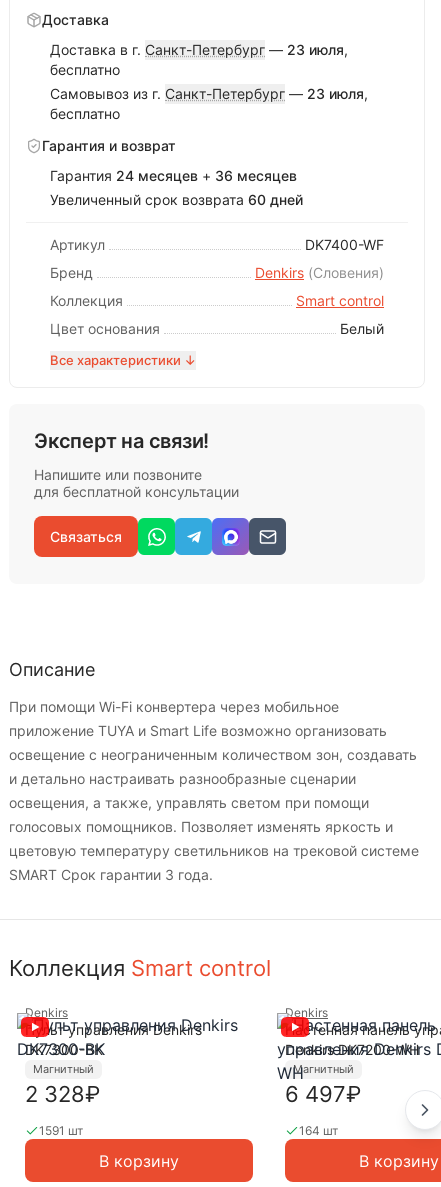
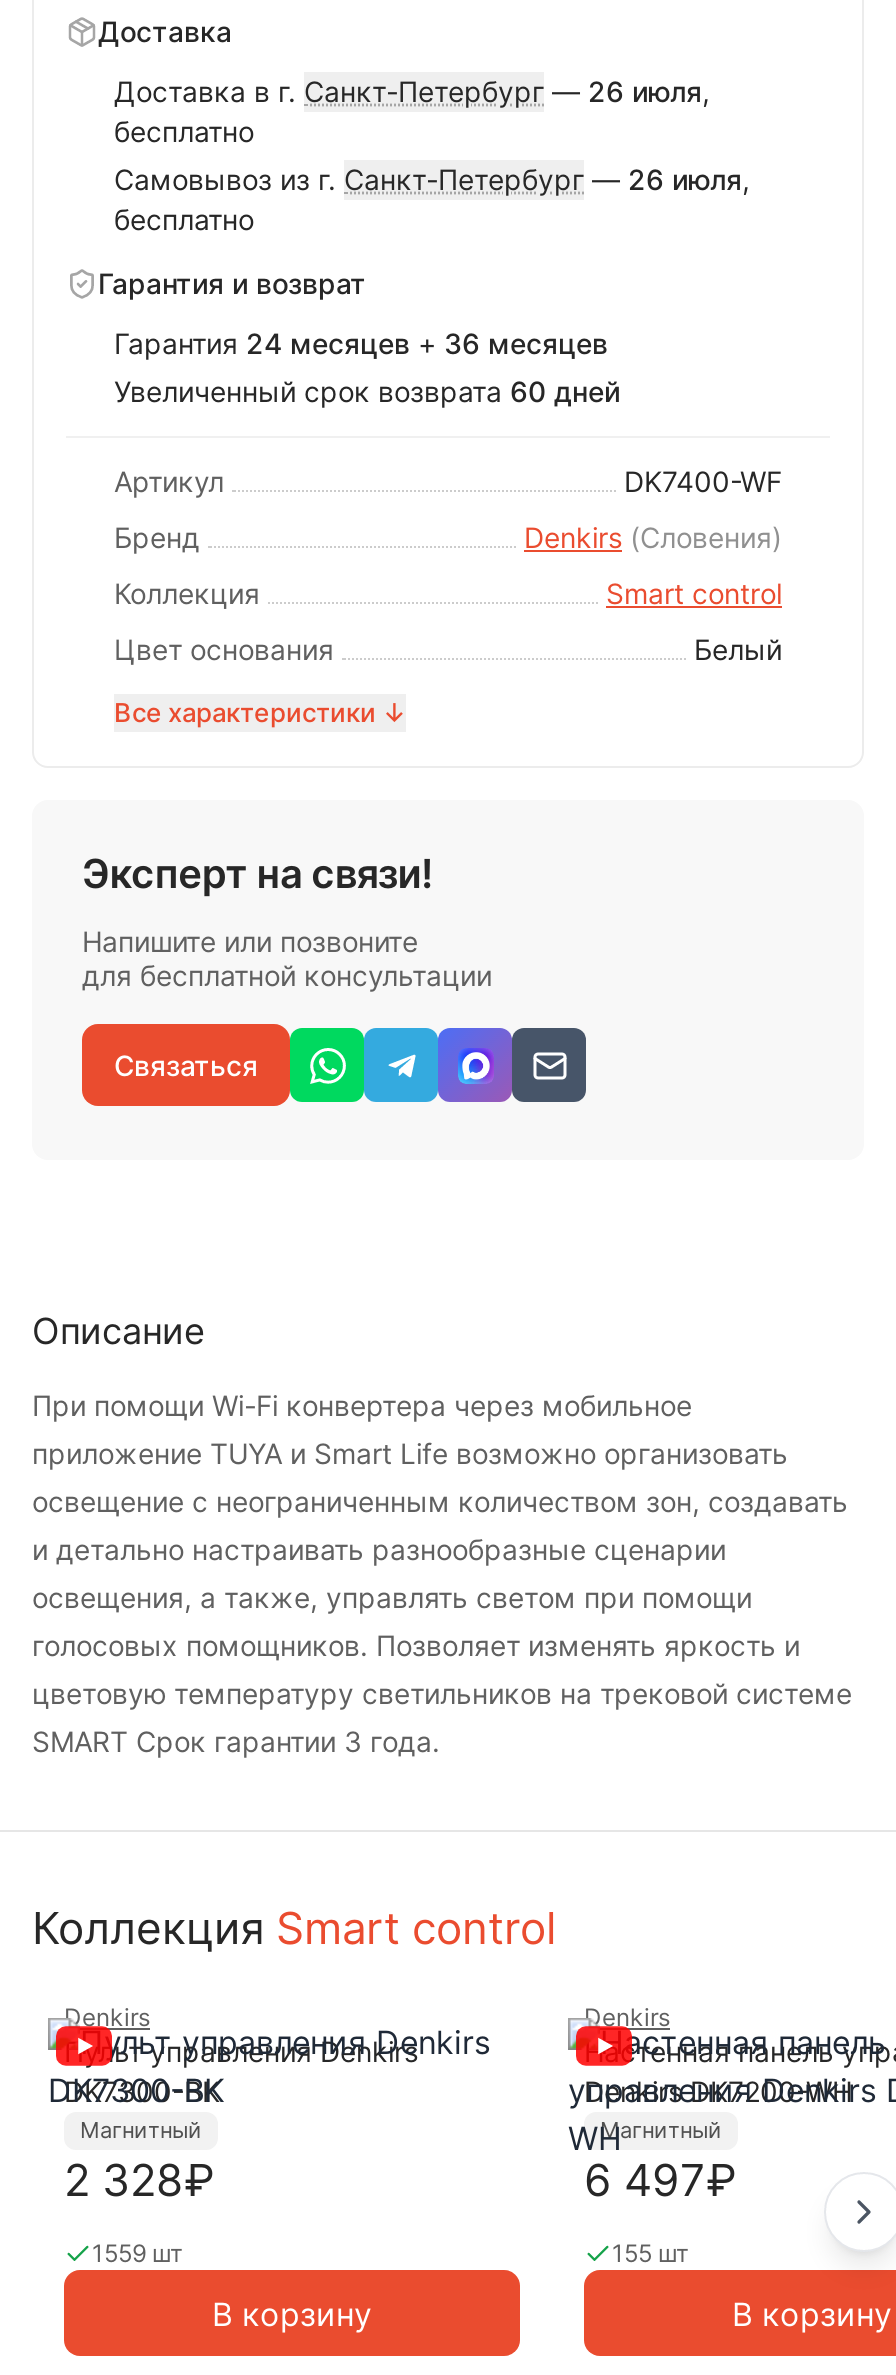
- Доставка в г. Санкт-Петербург — 23 июля,
+ Доставка в г. Санкт-Петербург — 26 июля,

- Самовывоз из г. Санкт-Петербург — 23 июля,
+ Самовывоз из г. Санкт-Петербург — 26 июля,

- 1591 шт
+ 1559 шт

- 164 шт
+ 155 шт
